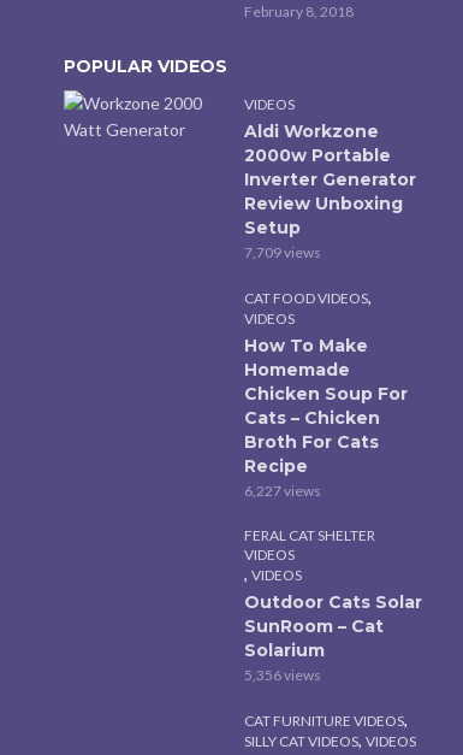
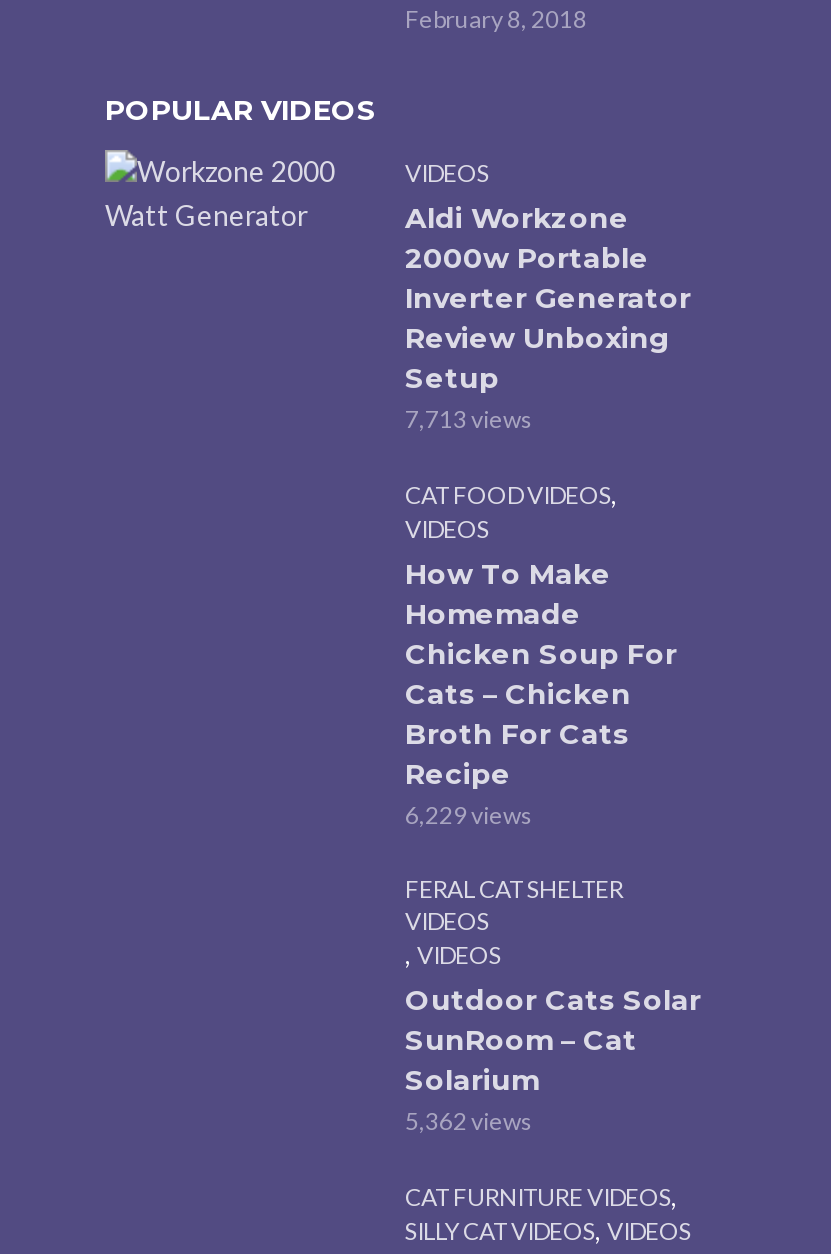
- 7,709 views
+ 7,713 views

- 6,227 views
+ 6,229 views

- 5,356 views
+ 5,362 views
